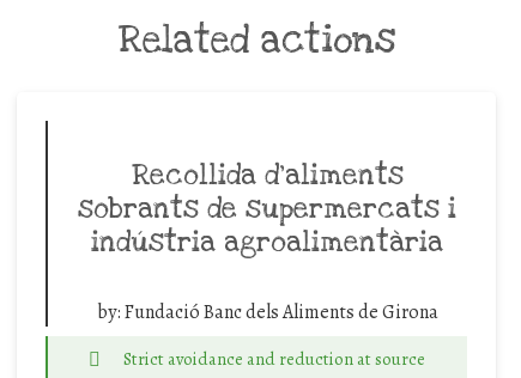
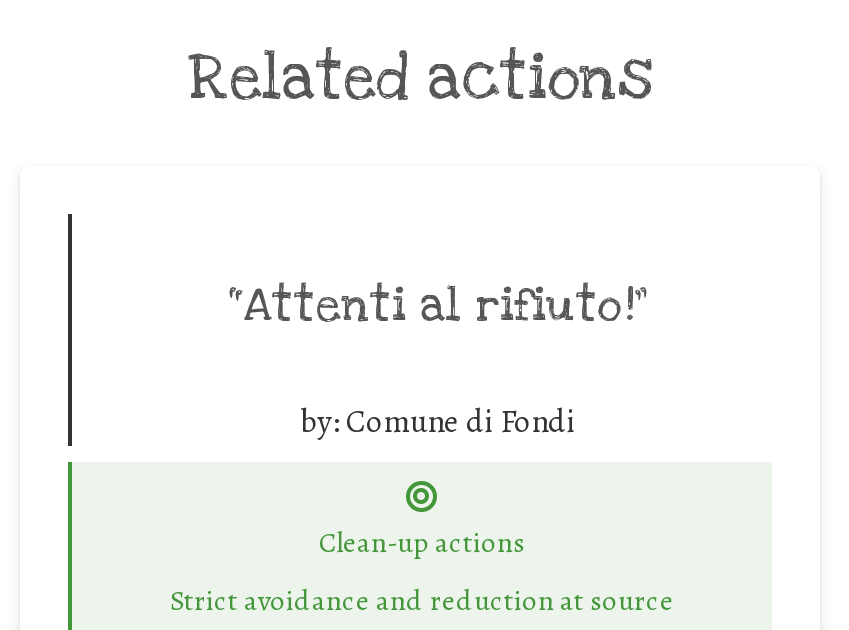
- Recollida d’aliments
- sobrants de supermercats i
- indústria agroalimentària
- by: Fundació Banc dels Aliments de Girona
+ “Attenti al rifiuto!”
+ by: Comune di Fondi
+ Clean-up actions
